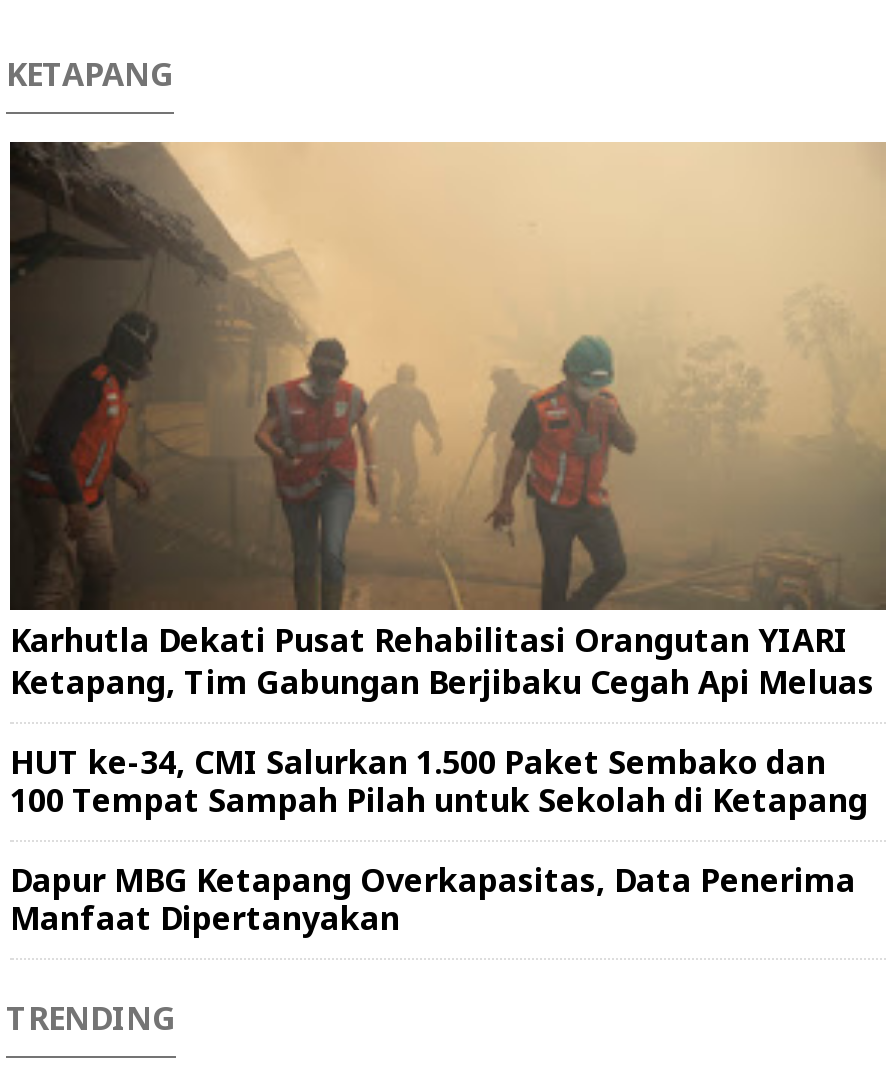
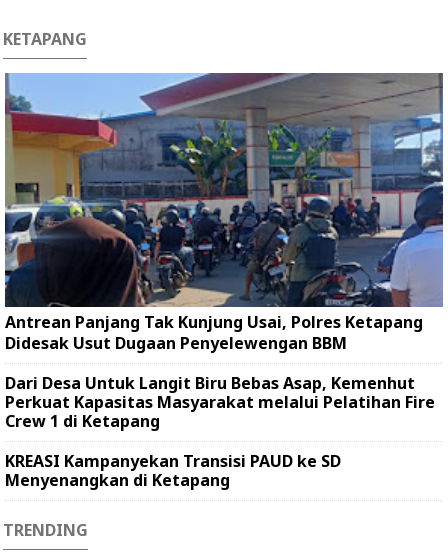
- [image]
- Karhutla Dekati Pusat Rehabilitasi Orangutan YIARI
- Ketapang, Tim Gabungan Berjibaku Cegah Api Meluas
+ [image]
+ Antrean Panjang Tak Kunjung Usai, Polres Ketapang
+ Didesak Usut Dugaan Penyelewengan BBM

- HUT ke-34, CMI Salurkan 1.500 Paket Sembako dan
- 100 Tempat Sampah Pilah untuk Sekolah di Ketapang
+ Dari Desa Untuk Langit Biru Bebas Asap, Kemenhut
+ Perkuat Kapasitas Masyarakat melalui Pelatihan Fire
+ Crew 1 di Ketapang

- Dapur MBG Ketapang Overkapasitas, Data Penerima
- Manfaat Dipertanyakan
+ KREASI Kampanyekan Transisi PAUD ke SD
+ Menyenangkan di Ketapang
